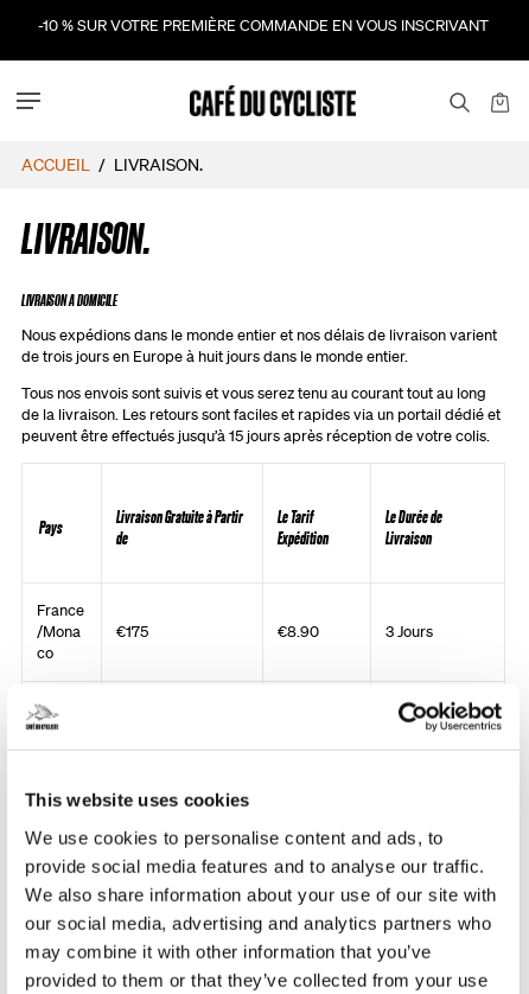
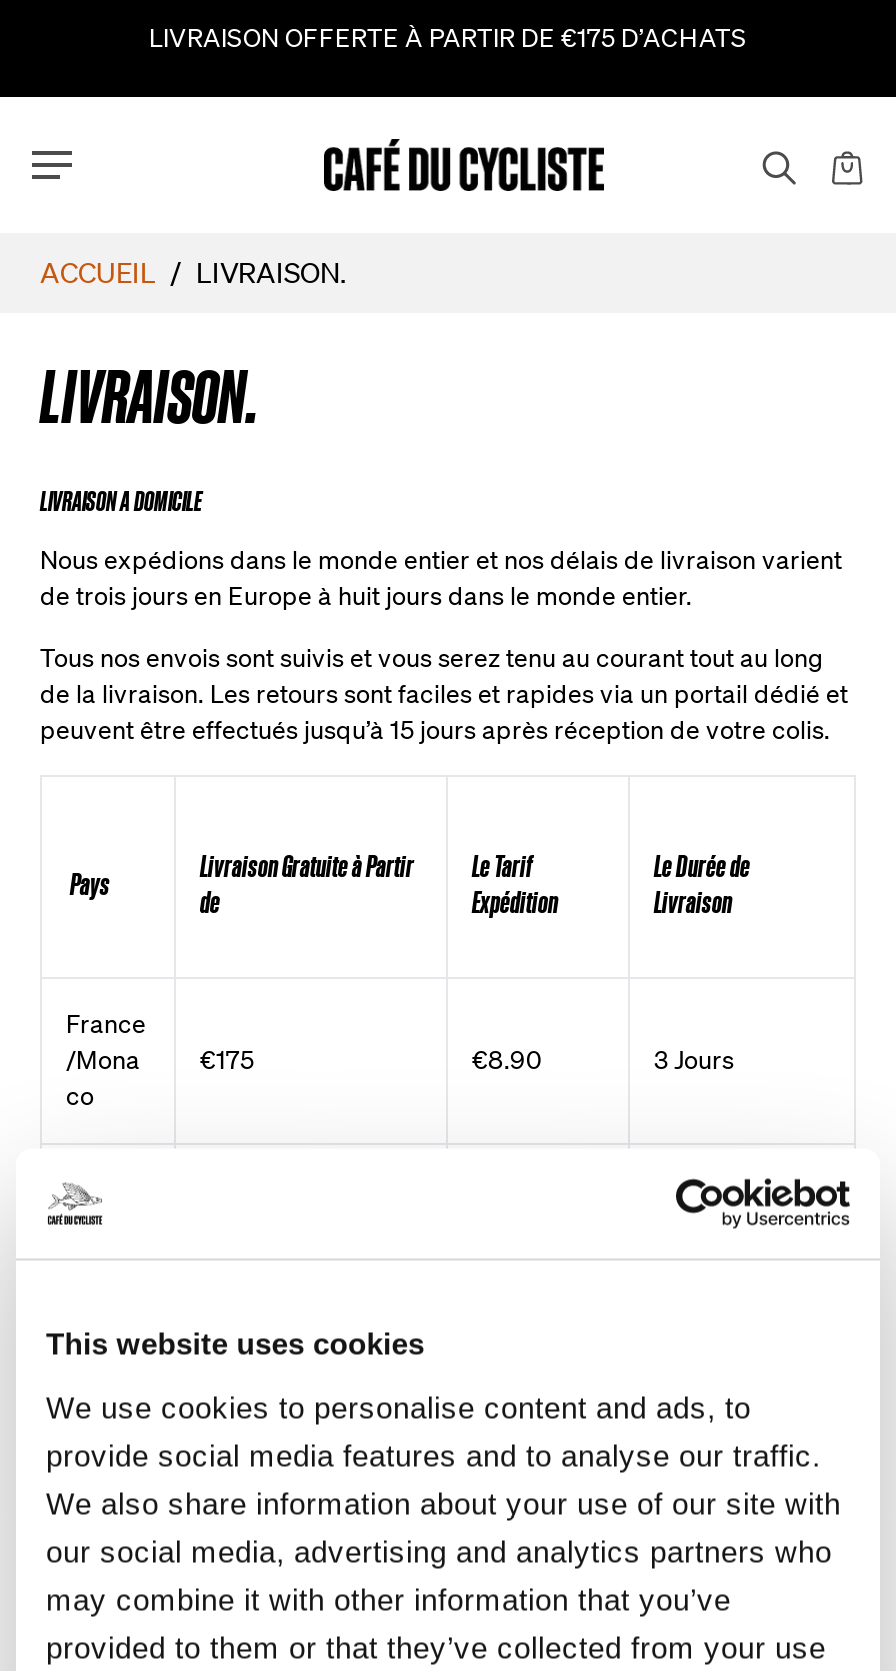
- -10 % SUR VOTRE PREMIÈRE COMMANDE EN VOUS INSCRIVANT
+ LIVRAISON OFFERTE À PARTIR DE €175 D’ACHATS
